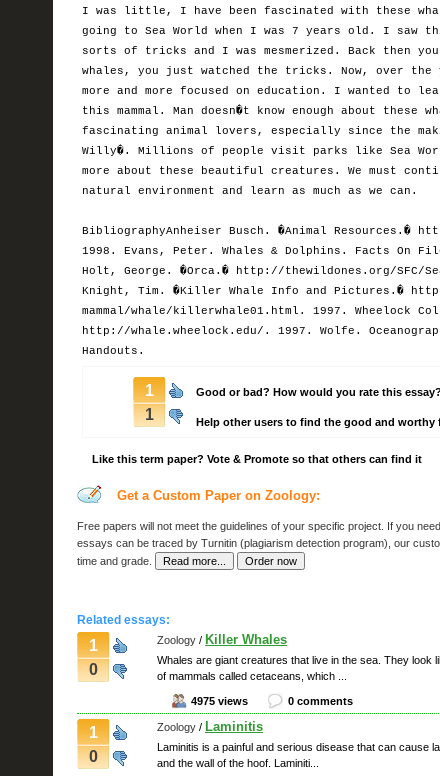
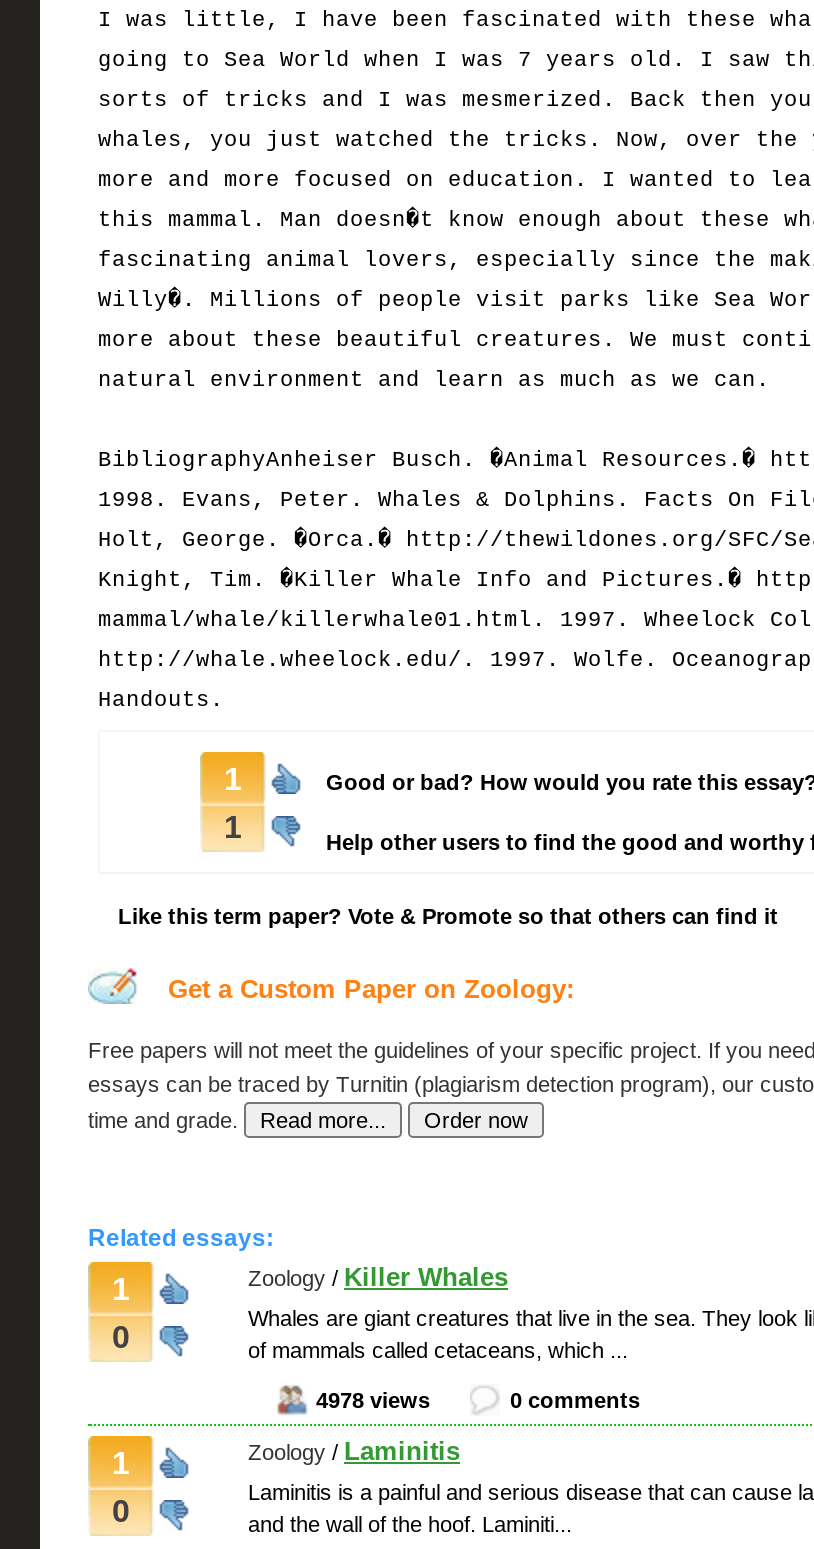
- 4975 views
+ 4978 views
